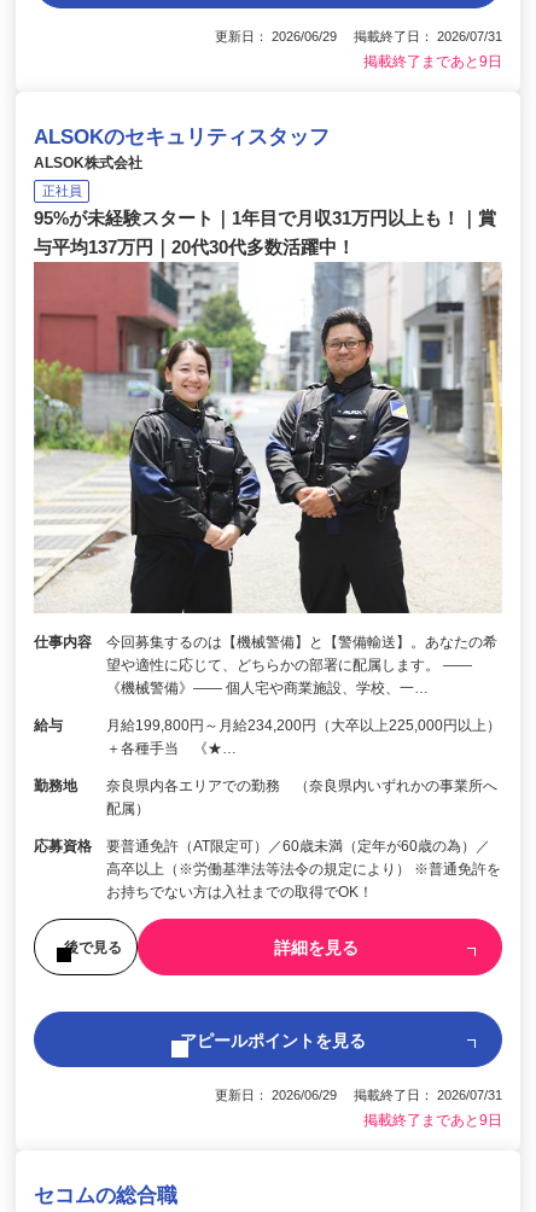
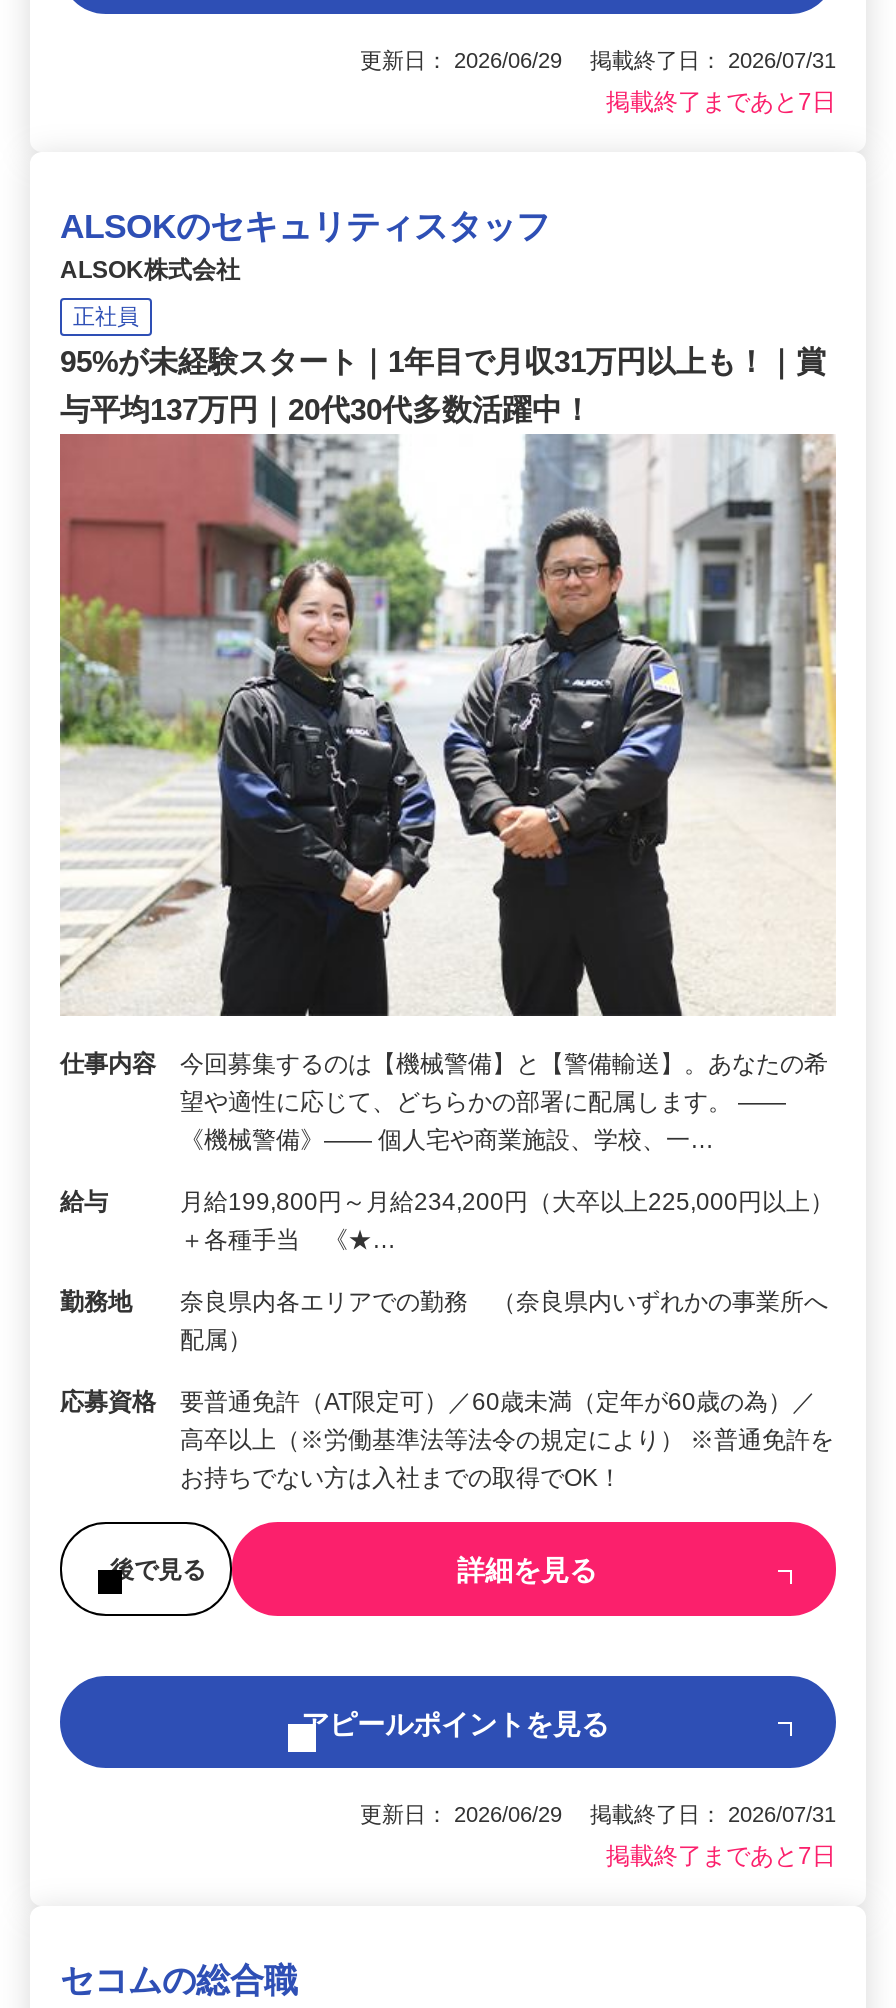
- 掲載終了まであと9日
+ 掲載終了まであと7日

- 掲載終了まであと9日
+ 掲載終了まであと7日
